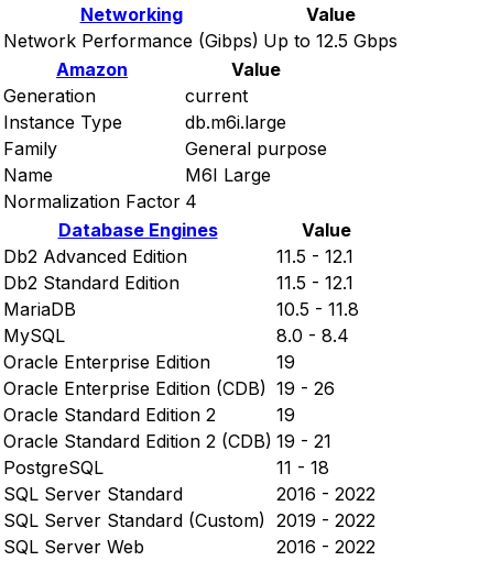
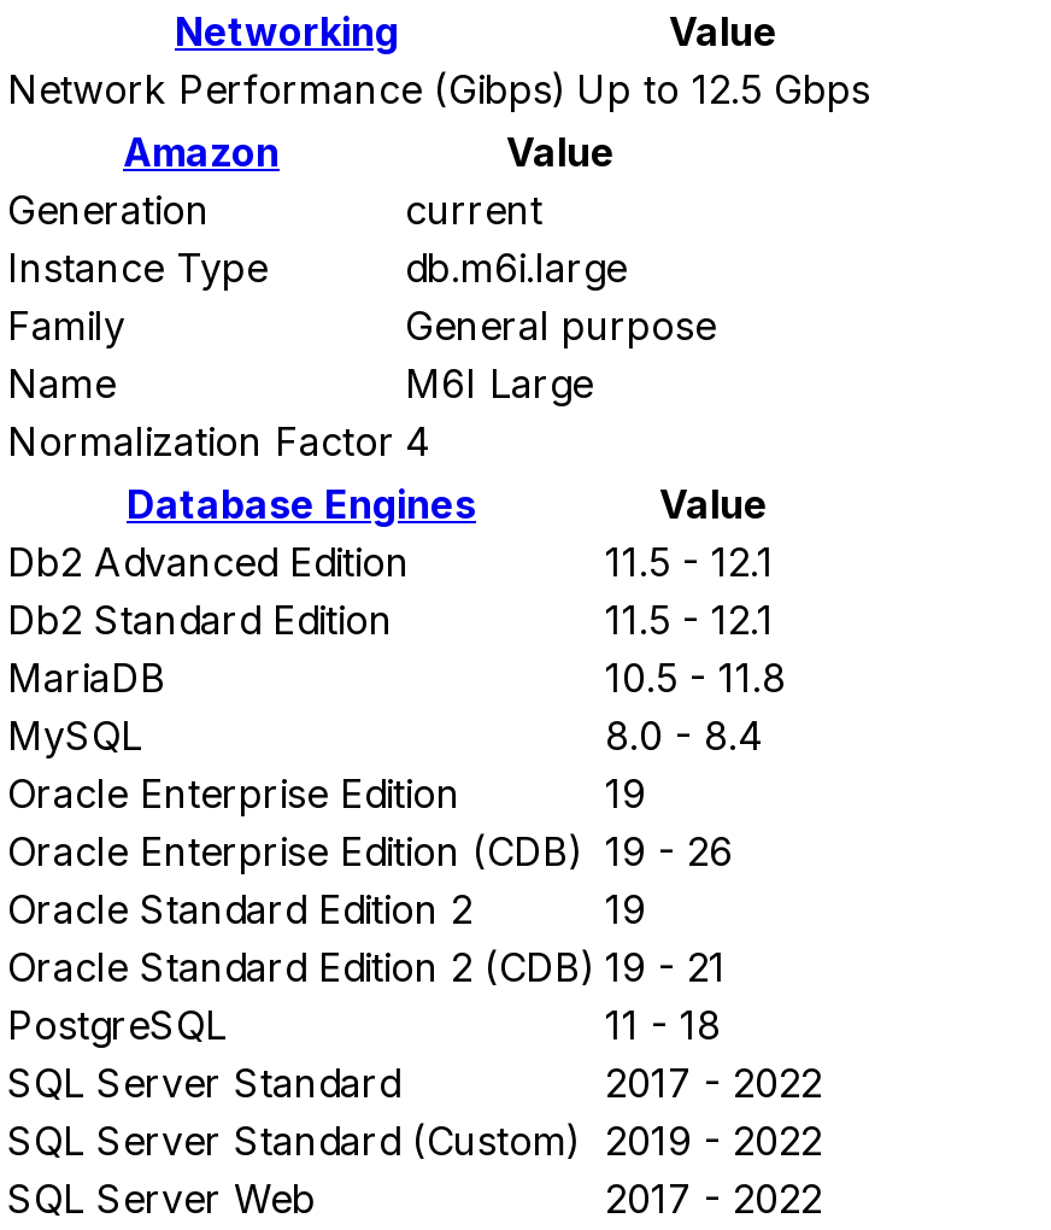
- 2016 - 2022
+ 2017 - 2022

- 2016 - 2022
+ 2017 - 2022
